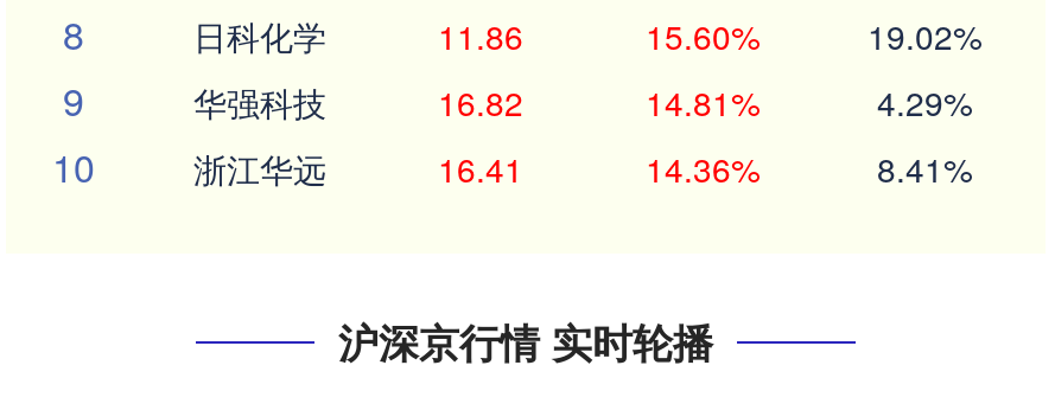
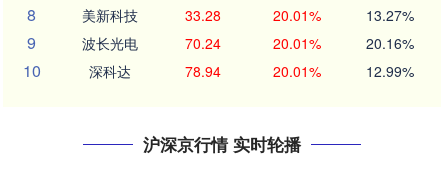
- 日科化学
- 11.86
- 15.60%
- 19.02%
+ 美新科技
+ 33.28
+ 20.01%
+ 13.27%

- 华强科技
- 16.82
- 14.81%
- 4.29%
+ 波长光电
+ 70.24
+ 20.01%
+ 20.16%

- 浙江华远
- 16.41
- 14.36%
- 8.41%
+ 深科达
+ 78.94
+ 20.01%
+ 12.99%
